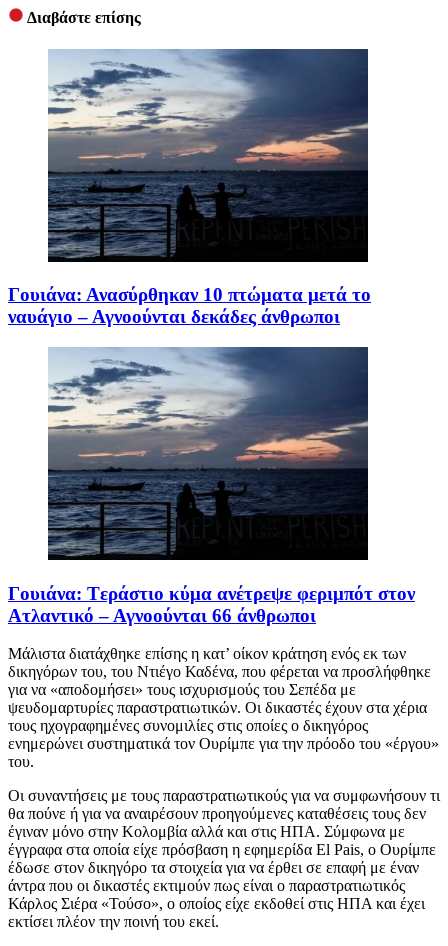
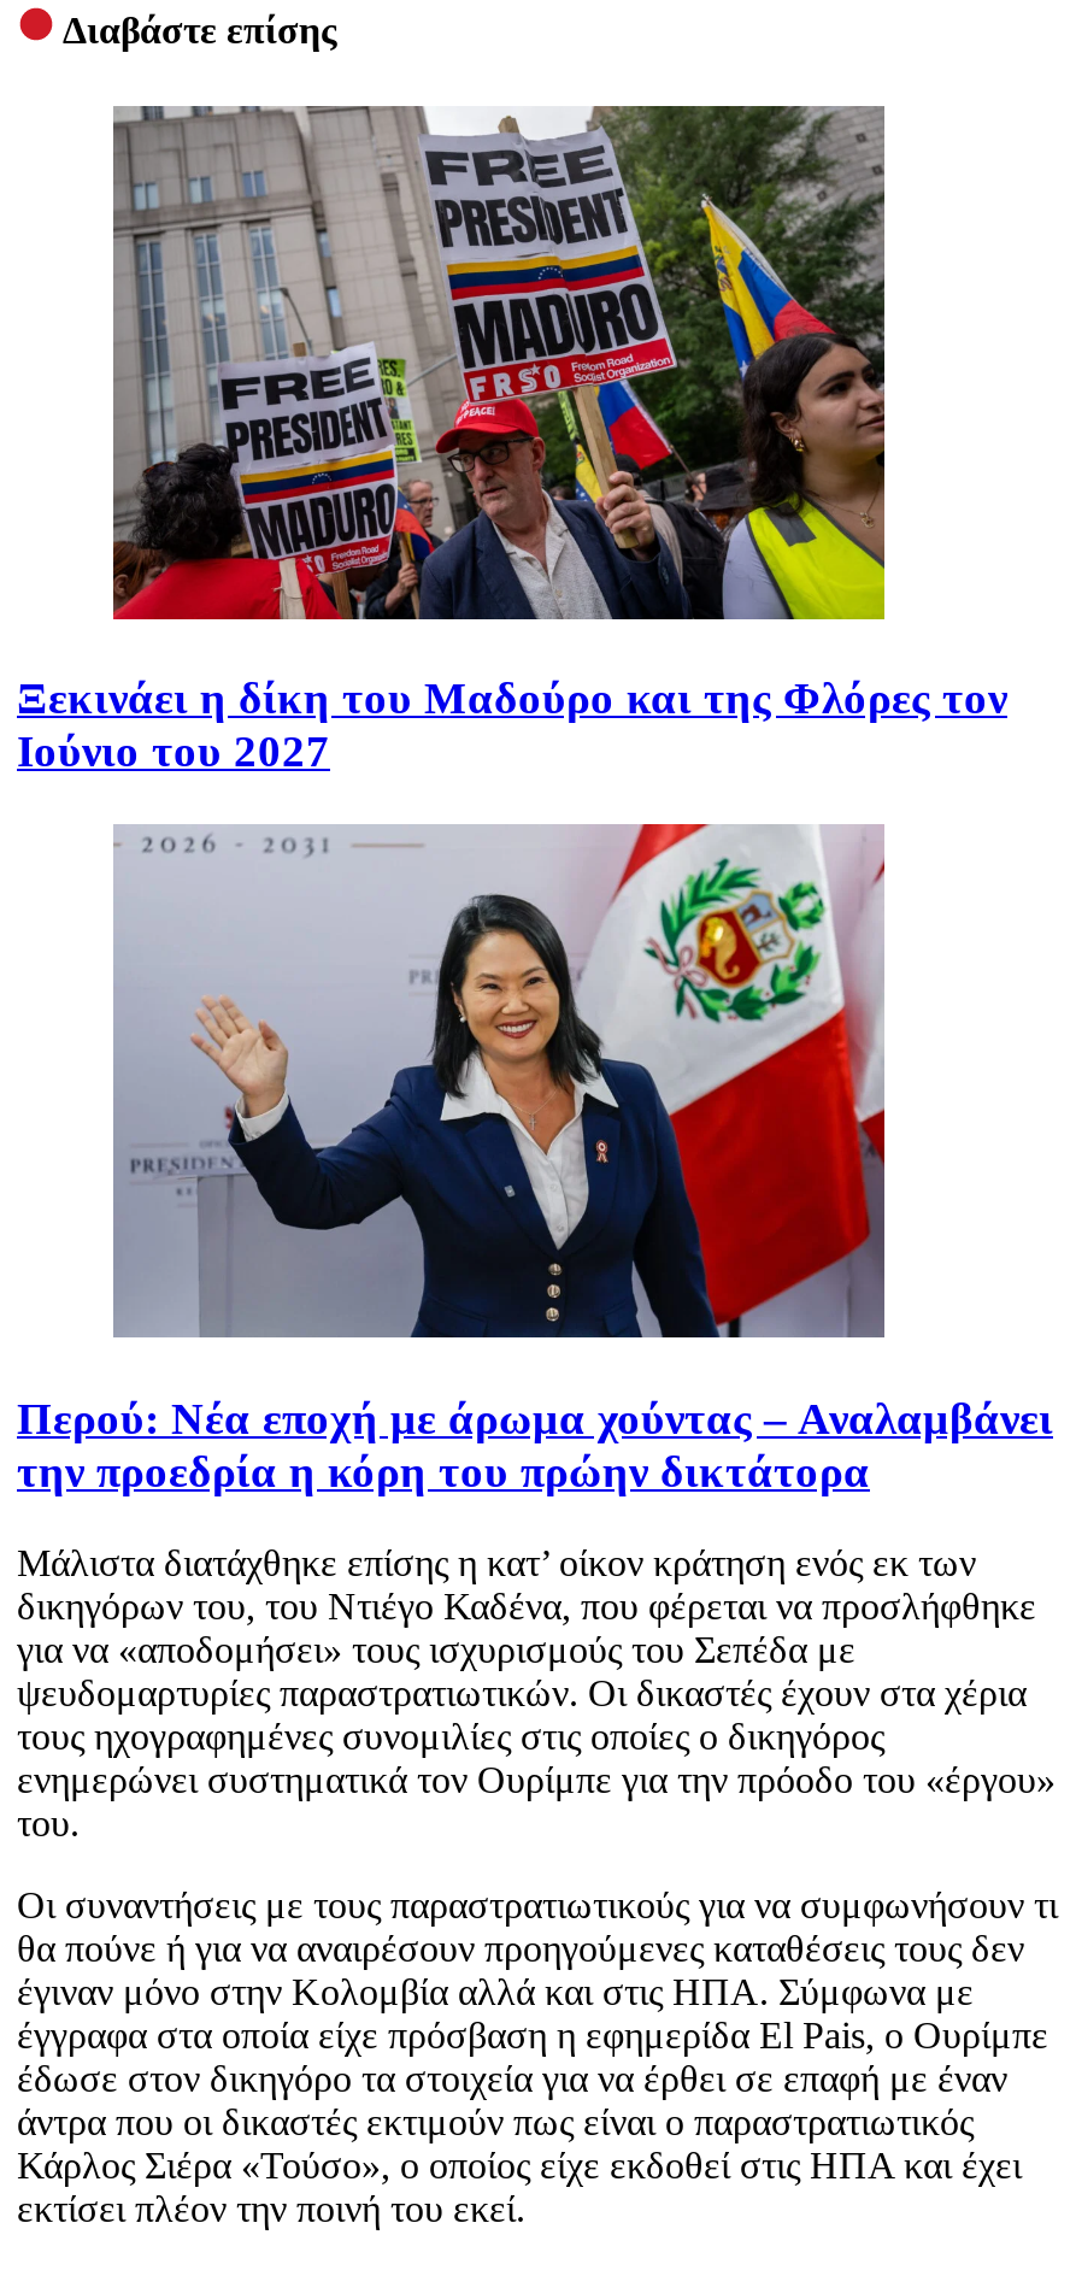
- [image]
- Γουιάνα: Ανασύρθηκαν 10 πτώματα μετά το
- ναυάγιο – Αγνοούνται δεκάδες άνθρωποι
+ [image]
+ Ξεκινάει η δίκη του Μαδούρο και της Φλόρες τον
+ Ιούνιο του 2027

- [image]
- Γουιάνα: Tεράστιο κύμα ανέτρεψε φεριμπότ στον
- Ατλαντικό – Αγνοούνται 66 άνθρωποι
+ [image]
+ Περού: Νέα εποχή με άρωμα χούντας – Αναλαμβάνει
+ την προεδρία η κόρη του πρώην δικτάτορα
